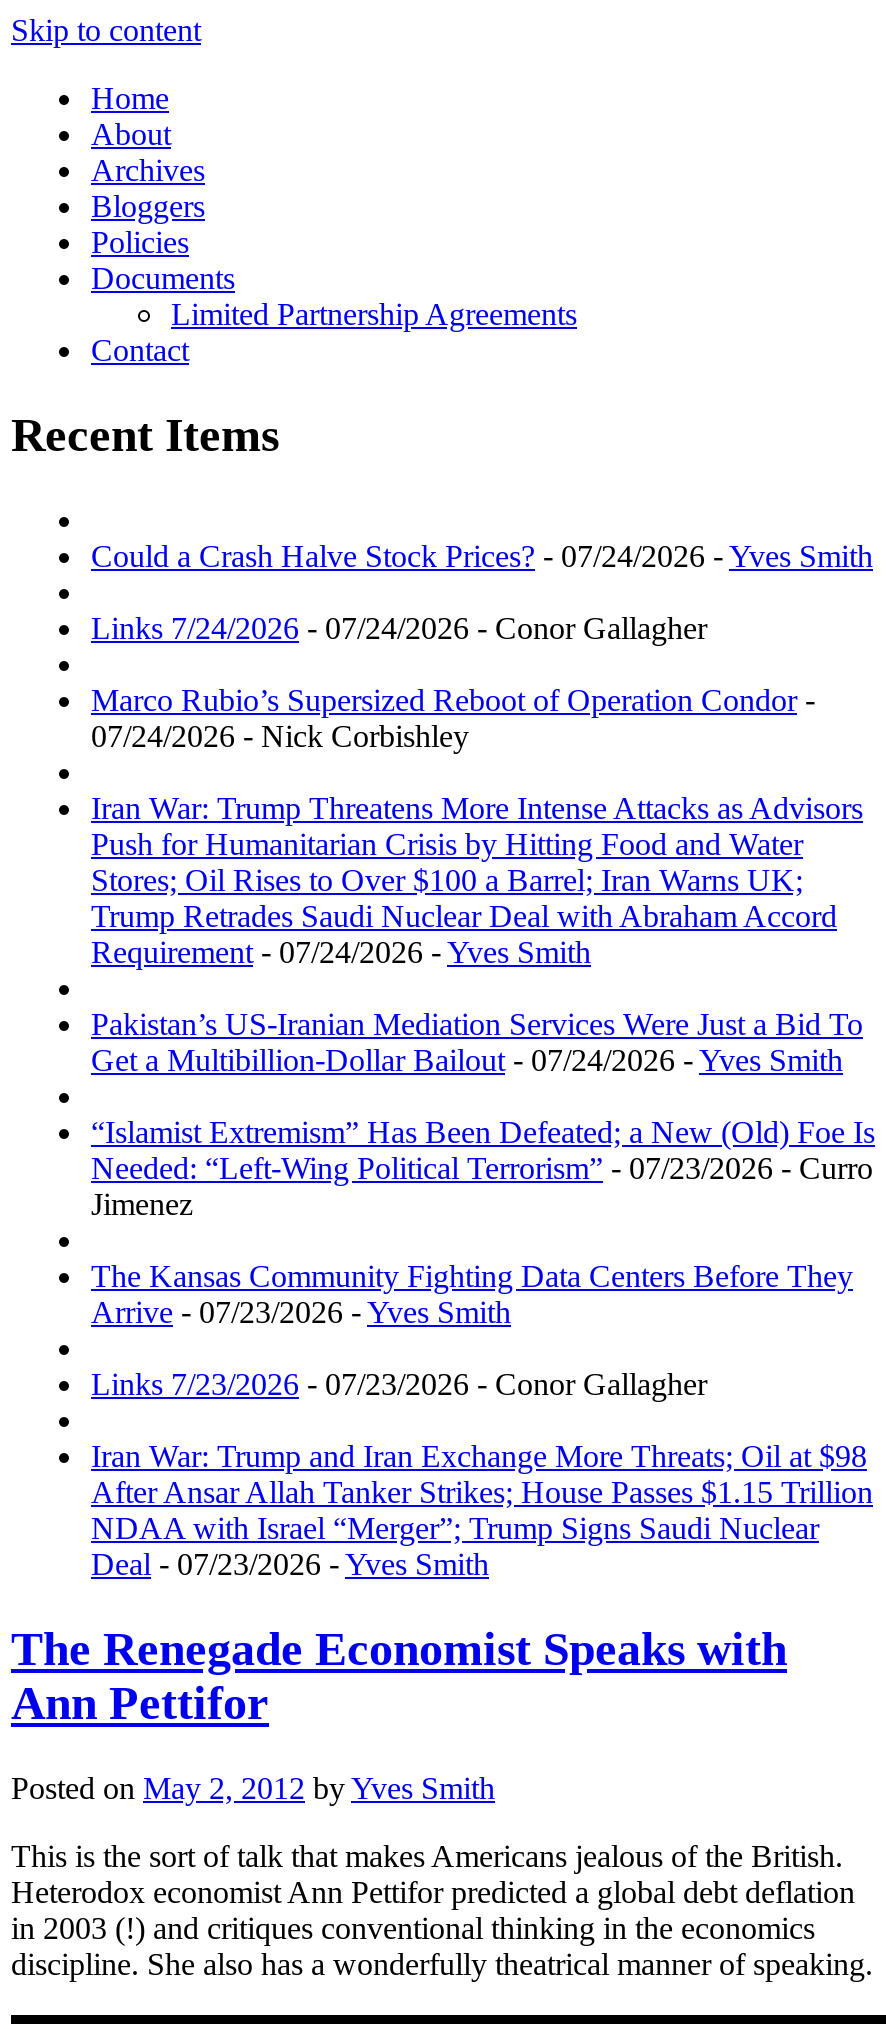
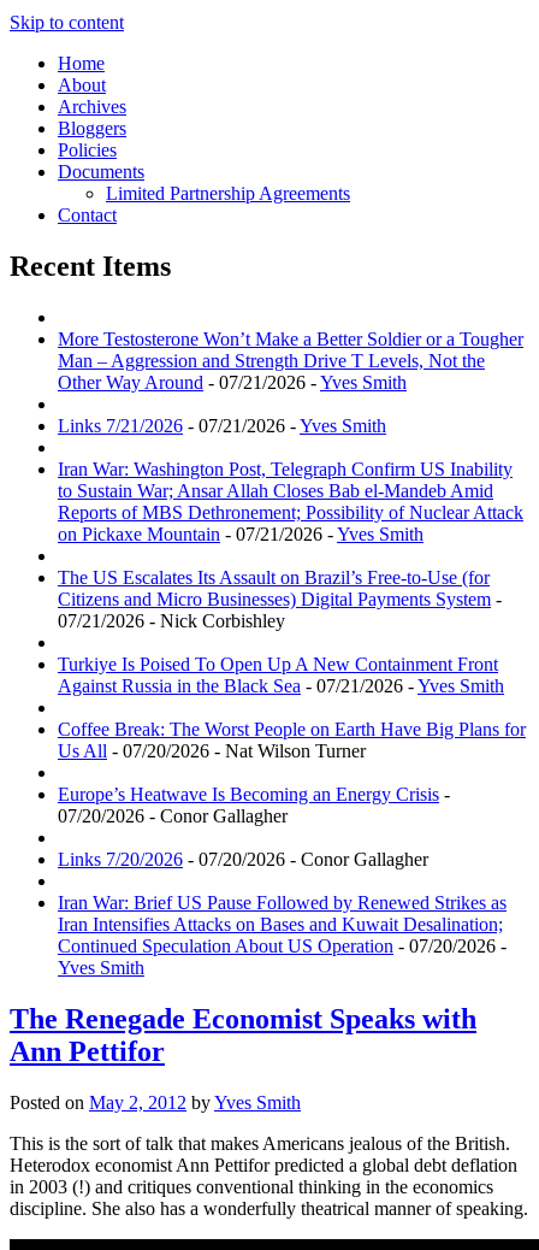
- Could a Crash Halve Stock Prices? - 07/24/2026 - Yves Smith
+ More Testosterone Won’t Make a Better Soldier or a Tougher
+ Man – Aggression and Strength Drive T Levels, Not the
+ Other Way Around - 07/21/2026 - Yves Smith

- Links 7/24/2026 - 07/24/2026 - Conor Gallagher
+ Links 7/21/2026 - 07/21/2026 - Yves Smith

- Marco Rubio’s Supersized Reboot of Operation Condor -
- 07/24/2026 - Nick Corbishley
+ Iran War: Washington Post, Telegraph Confirm US Inability
+ to Sustain War; Ansar Allah Closes Bab el-Mandeb Amid
+ Reports of MBS Dethronement; Possibility of Nuclear Attack
+ on Pickaxe Mountain - 07/21/2026 - Yves Smith

- Iran War: Trump Threatens More Intense Attacks as Advisors
- Push for Humanitarian Crisis by Hitting Food and Water
- Stores; Oil Rises to Over $100 a Barrel; Iran Warns UK;
- Trump Retrades Saudi Nuclear Deal with Abraham Accord
- Requirement - 07/24/2026 - Yves Smith
+ The US Escalates Its Assault on Brazil’s Free-to-Use (for
+ Citizens and Micro Businesses) Digital Payments System -
+ 07/21/2026 - Nick Corbishley

- Pakistan’s US-Iranian Mediation Services Were Just a Bid To
- Get a Multibillion-Dollar Bailout - 07/24/2026 - Yves Smith
+ Turkiye Is Poised To Open Up A New Containment Front
+ Against Russia in the Black Sea - 07/21/2026 - Yves Smith

- “Islamist Extremism” Has Been Defeated; a New (Old) Foe Is
- Needed: “Left-Wing Political Terrorism” - 07/23/2026 - Curro
- Jimenez
+ Coffee Break: The Worst People on Earth Have Big Plans for
+ Us All - 07/20/2026 - Nat Wilson Turner

- The Kansas Community Fighting Data Centers Before They
- Arrive - 07/23/2026 - Yves Smith
+ Europe’s Heatwave Is Becoming an Energy Crisis -
+ 07/20/2026 - Conor Gallagher

- Links 7/23/2026 - 07/23/2026 - Conor Gallagher
+ Links 7/20/2026 - 07/20/2026 - Conor Gallagher

- Iran War: Trump and Iran Exchange More Threats; Oil at $98
- After Ansar Allah Tanker Strikes; House Passes $1.15 Trillion
- NDAA with Israel “Merger”; Trump Signs Saudi Nuclear
- Deal - 07/23/2026 - Yves Smith
+ Iran War: Brief US Pause Followed by Renewed Strikes as
+ Iran Intensifies Attacks on Bases and Kuwait Desalination;
+ Continued Speculation About US Operation - 07/20/2026 -
+ Yves Smith
